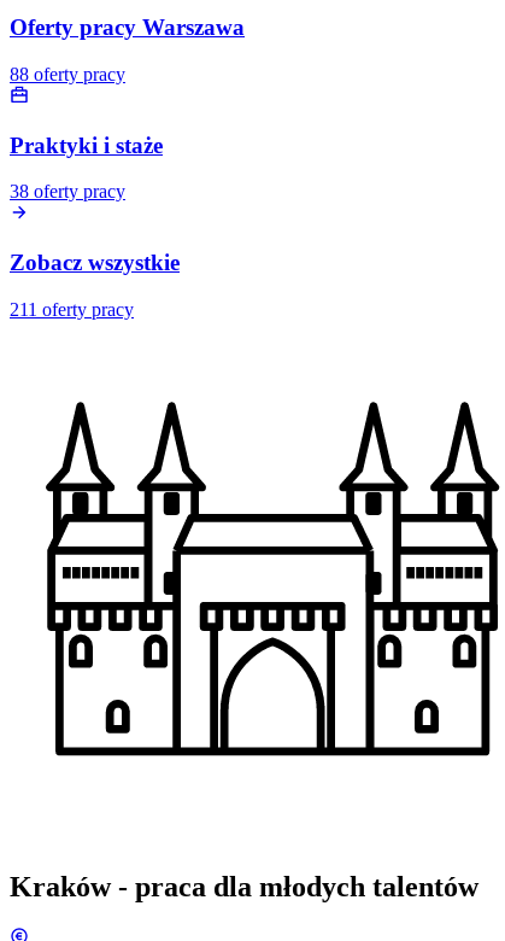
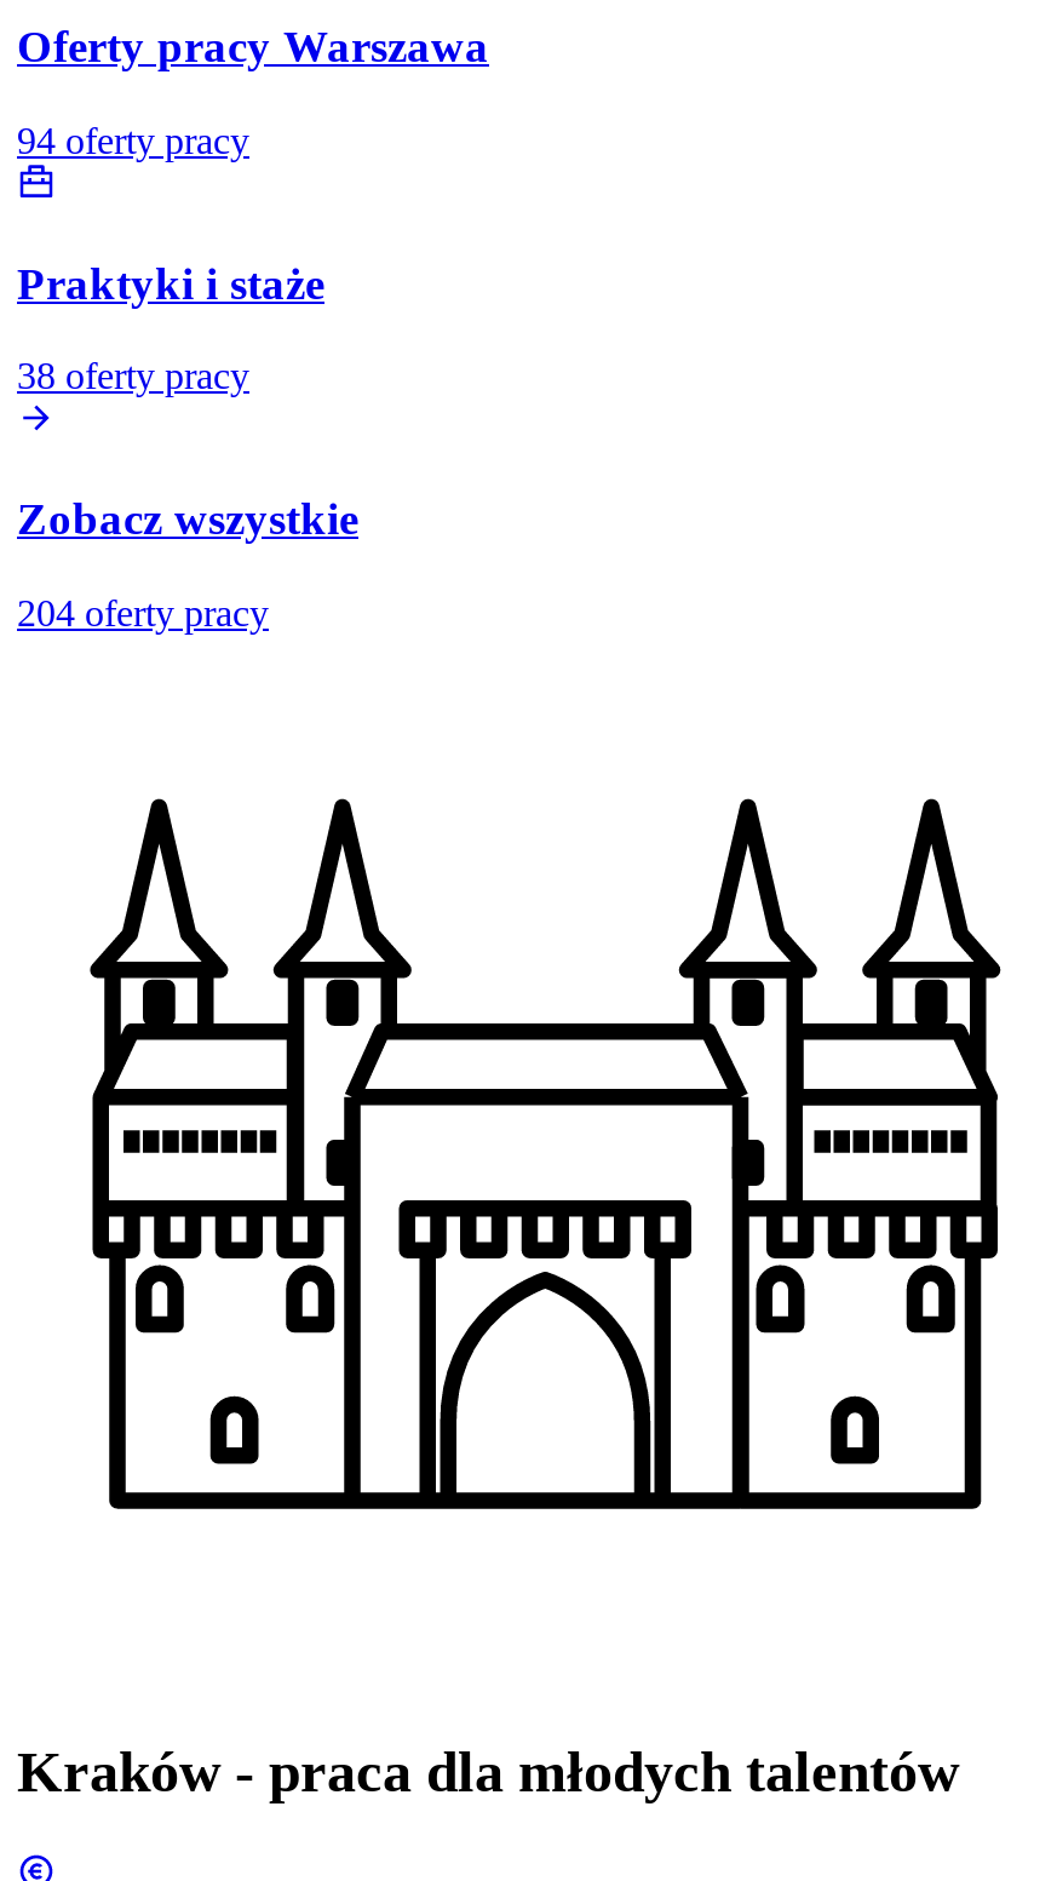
- 88 oferty pracy
+ 94 oferty pracy

- 211 oferty pracy
+ 204 oferty pracy
